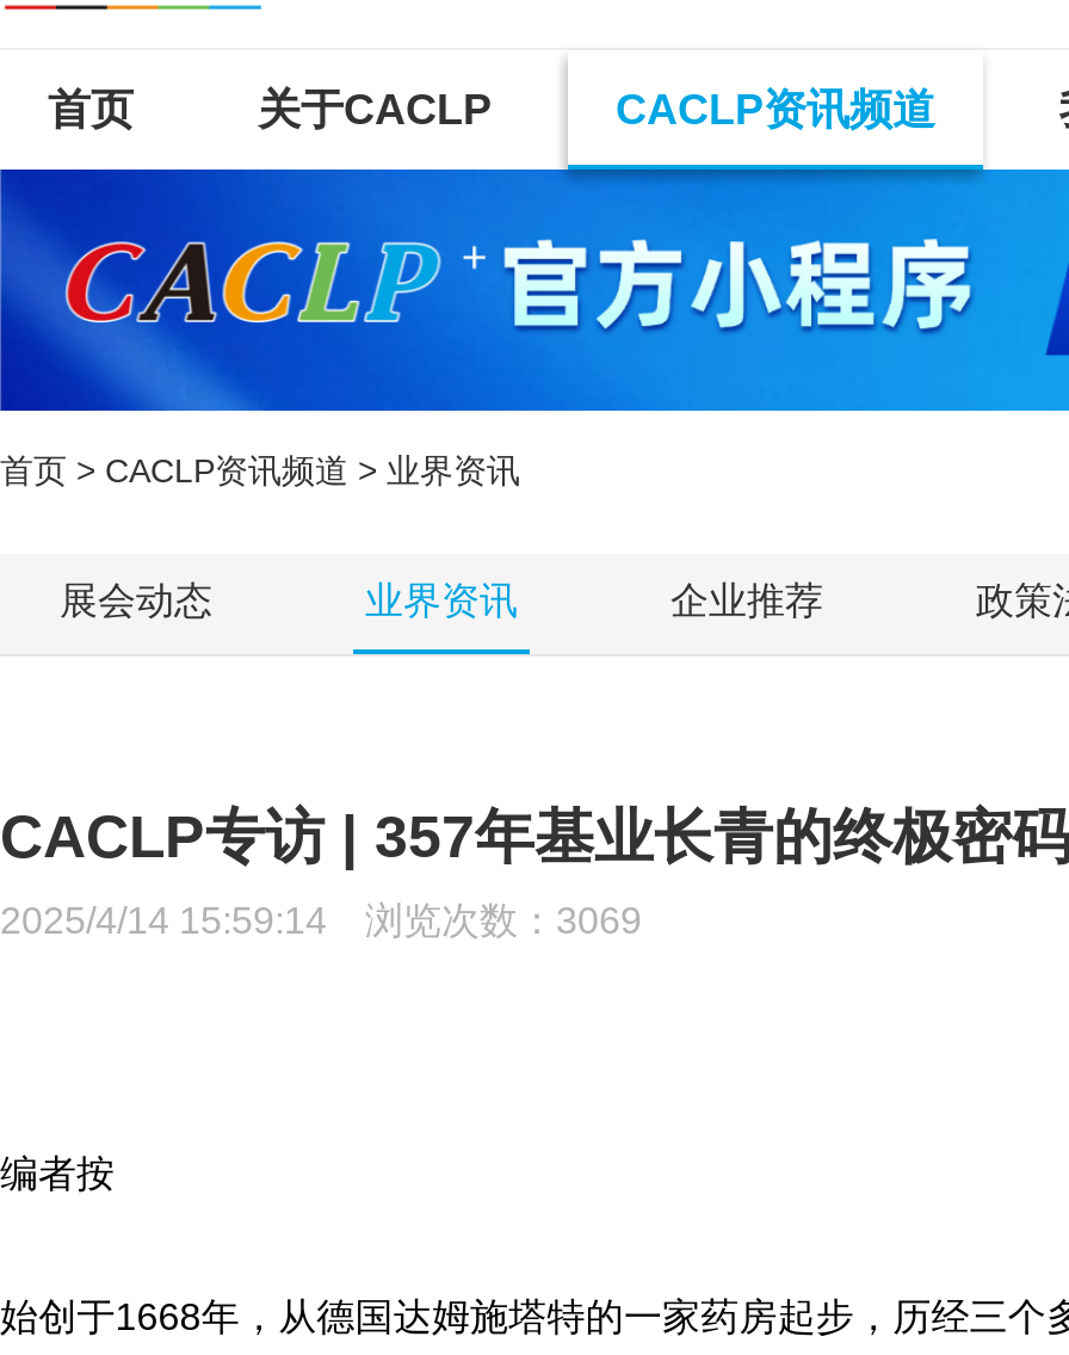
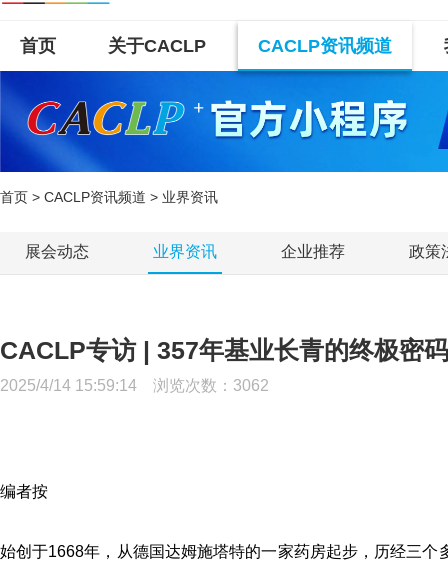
- 2025/4/14 15:59:14 浏览次数：3069
+ 2025/4/14 15:59:14 浏览次数：3062
